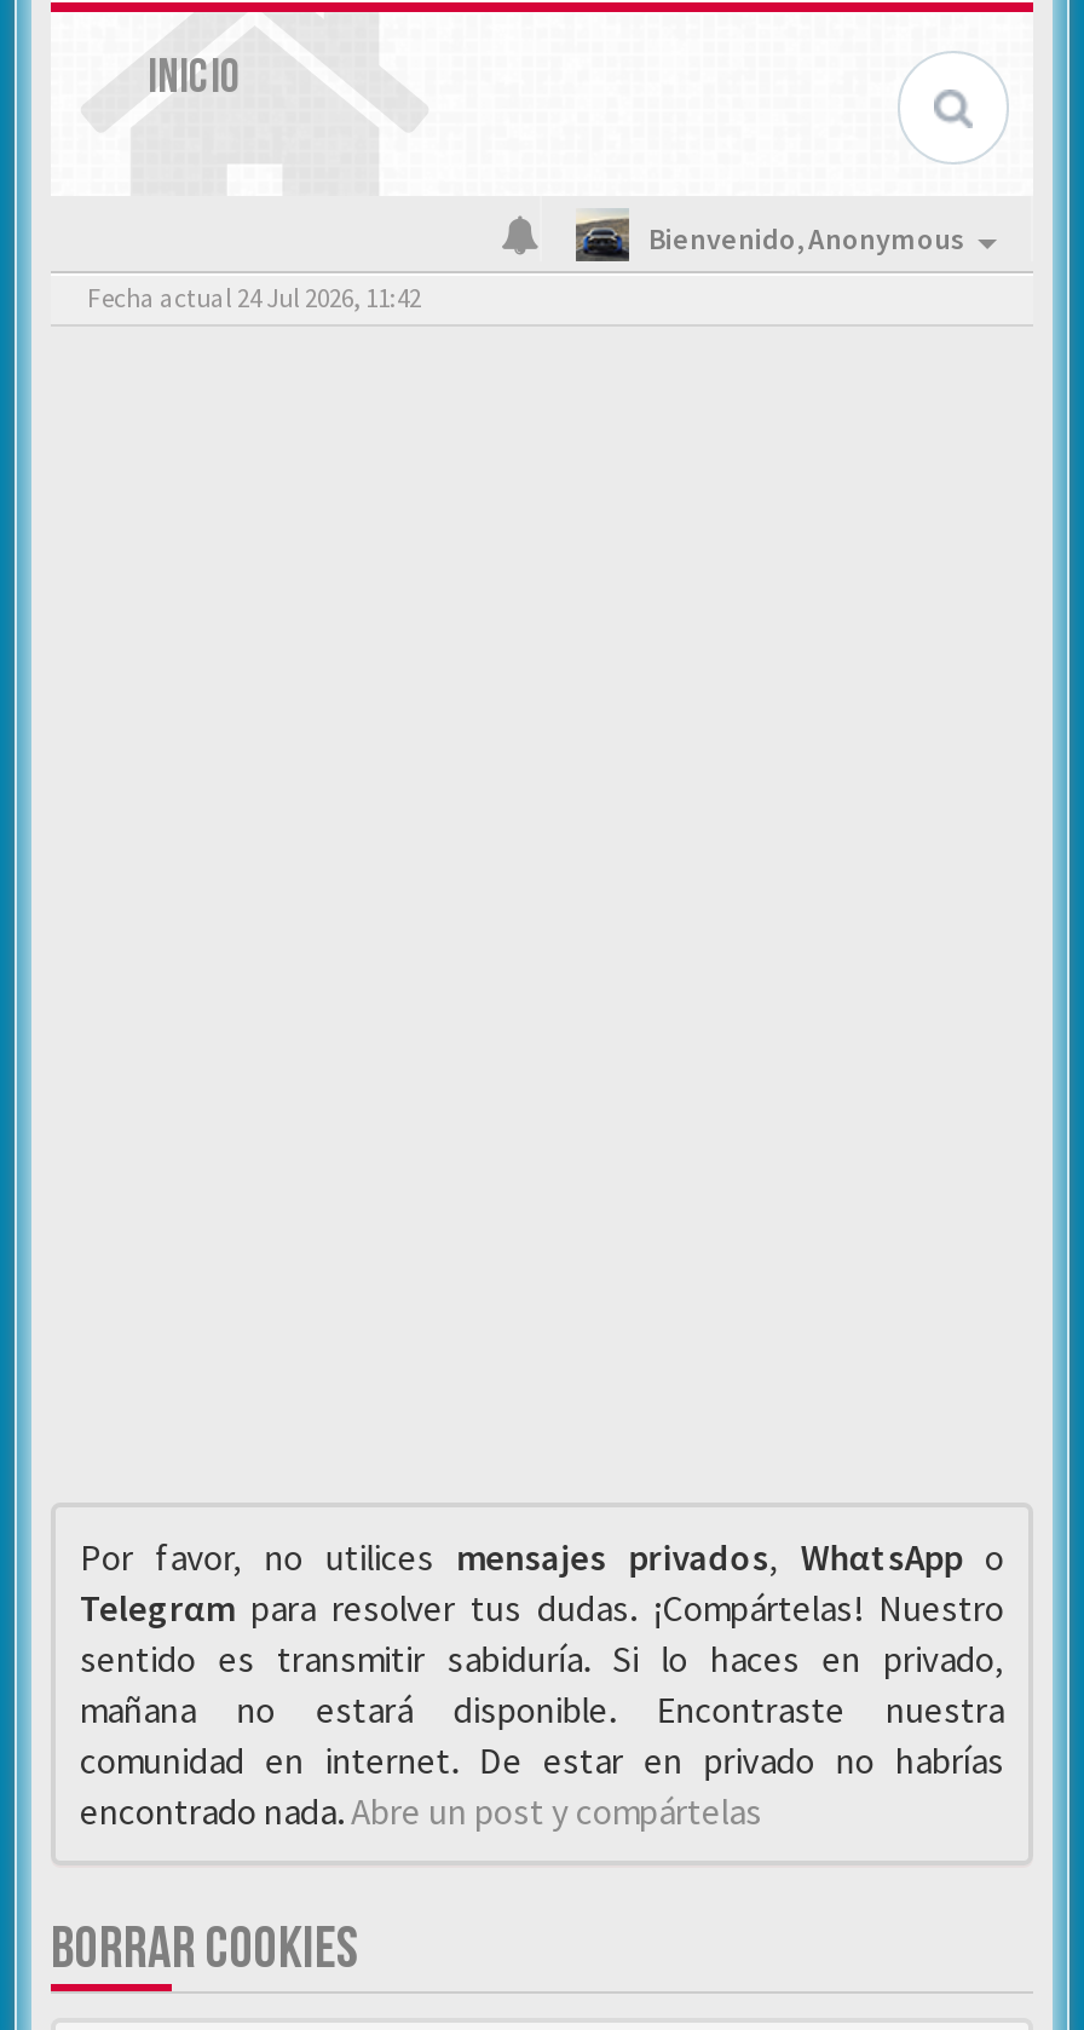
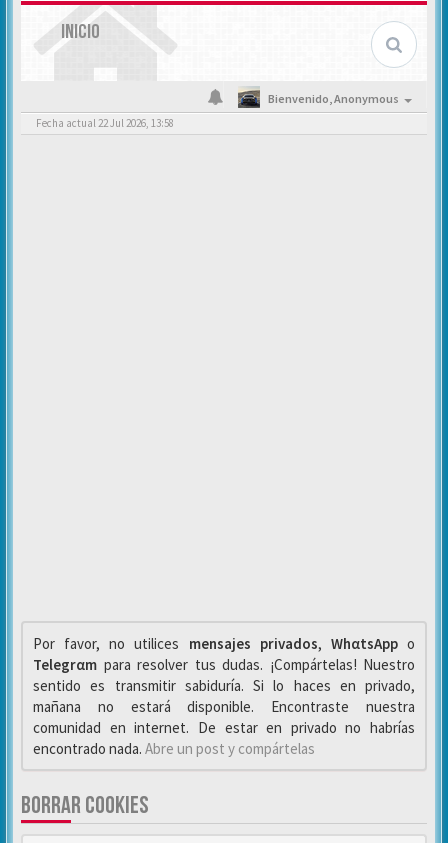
- Fecha actual 24 Jul 2026, 11:42
+ Fecha actual 22 Jul 2026, 13:58
